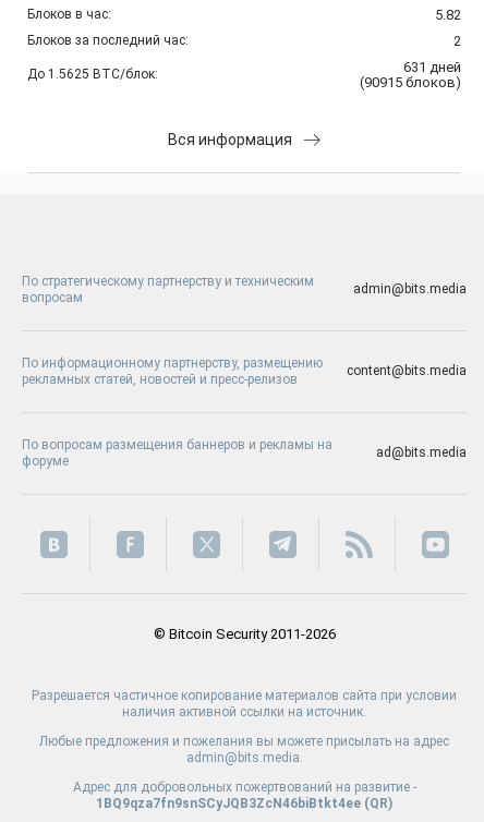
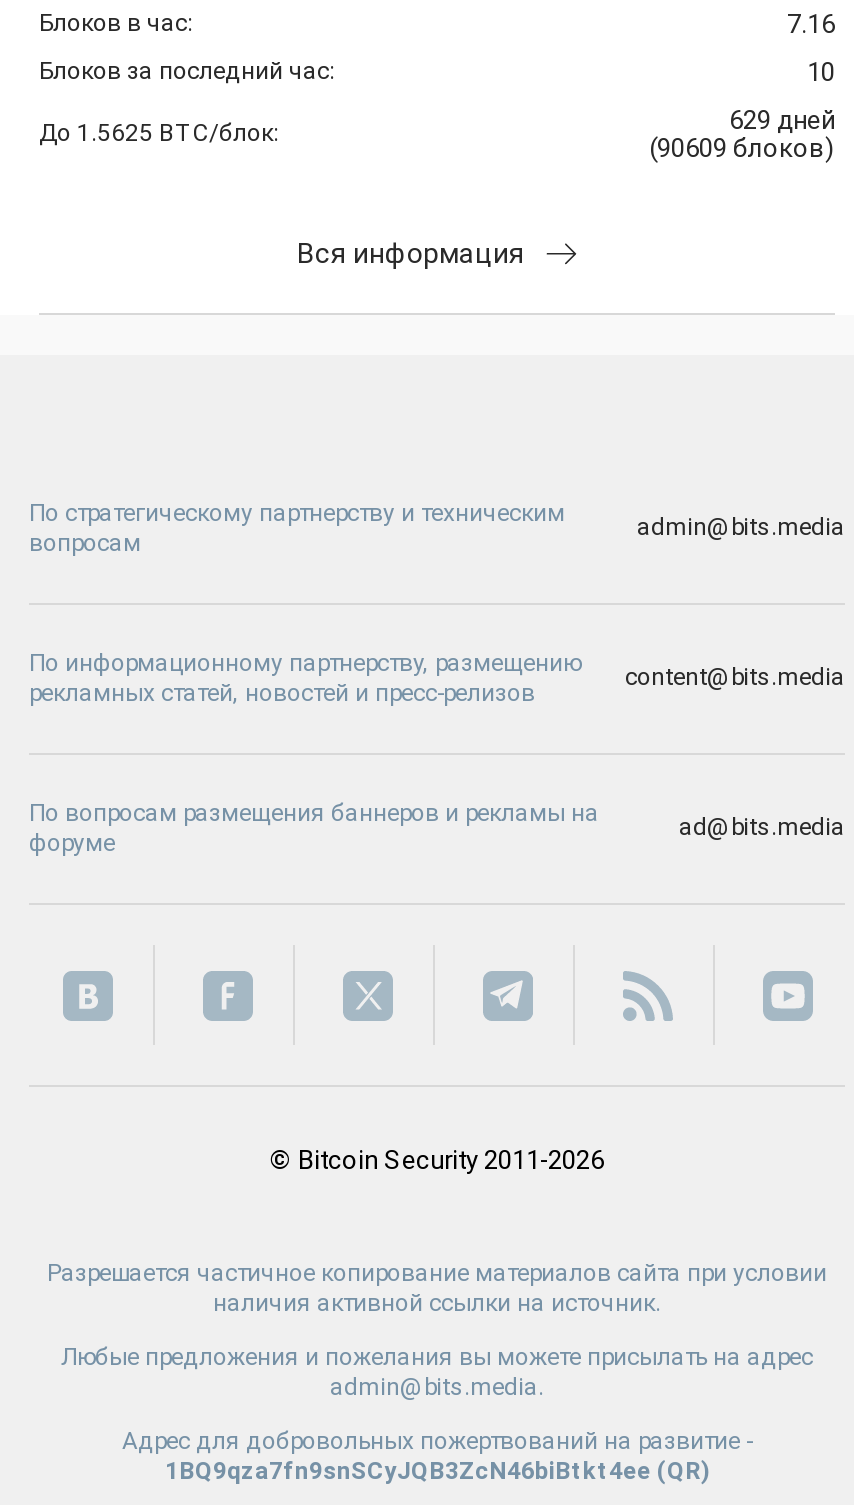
- 5.82
+ 7.16

- 2
+ 10

- 631 дней
+ 629 дней

- (90915 блоков)
+ (90609 блоков)
